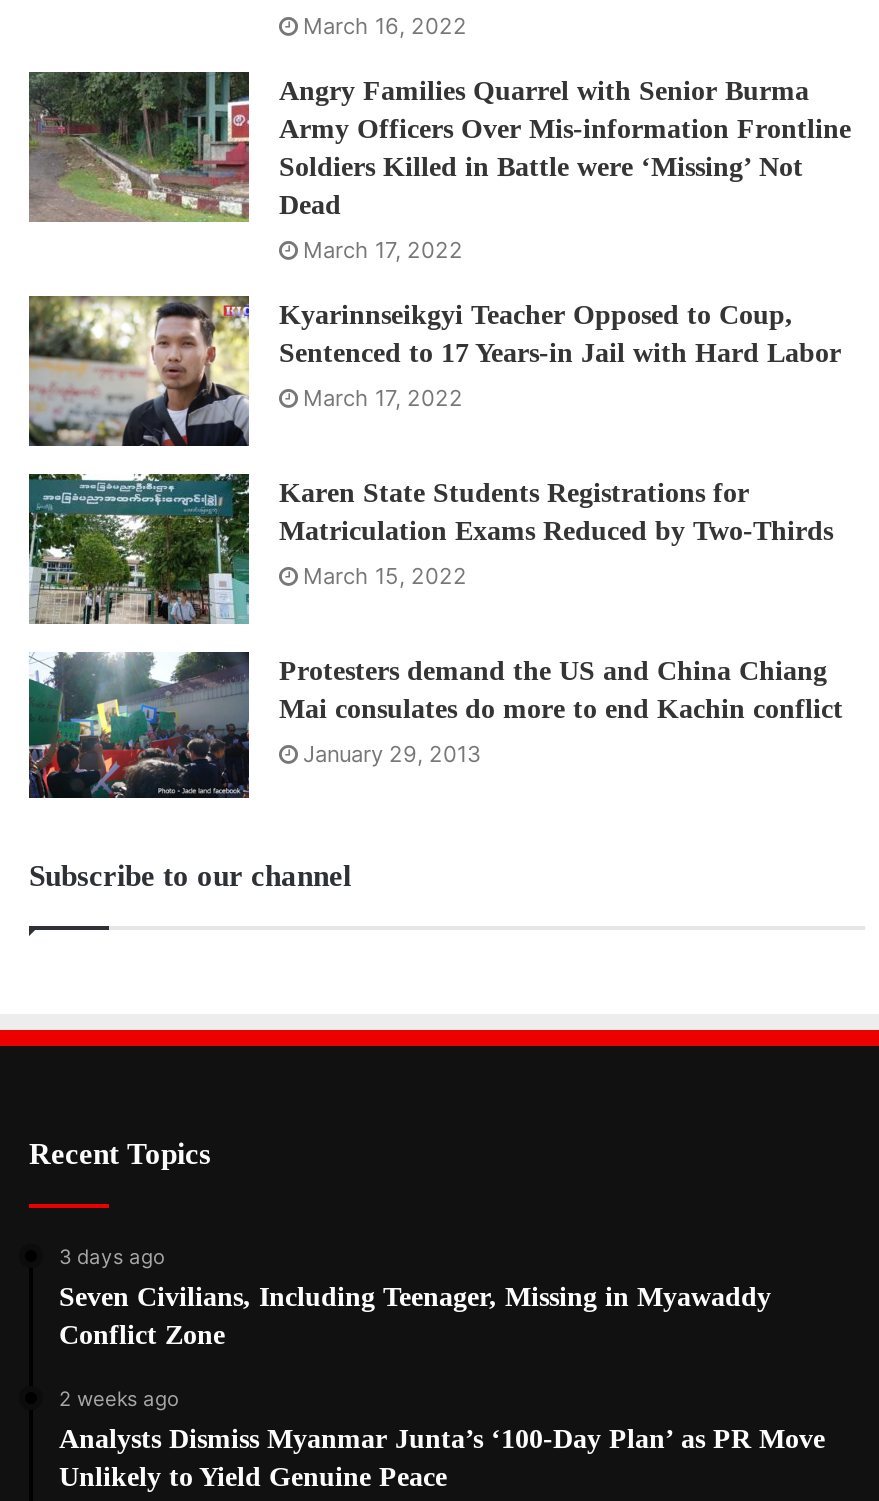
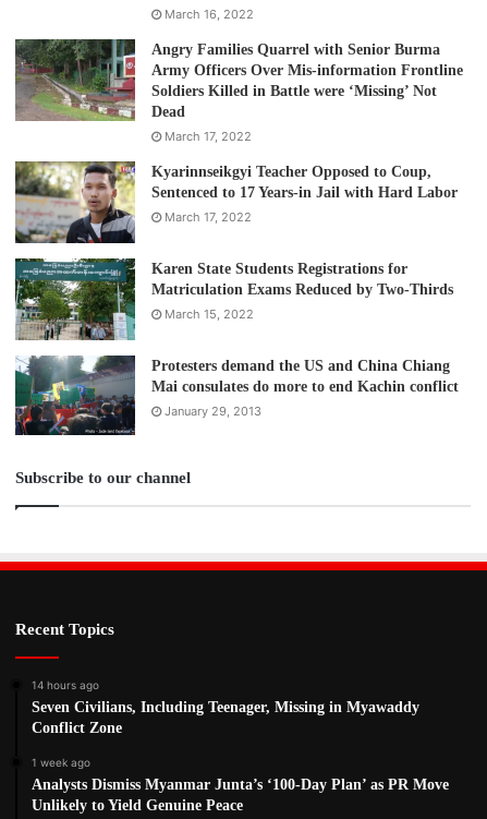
- 3 days ago
+ 14 hours ago

- 2 weeks ago
+ 1 week ago
